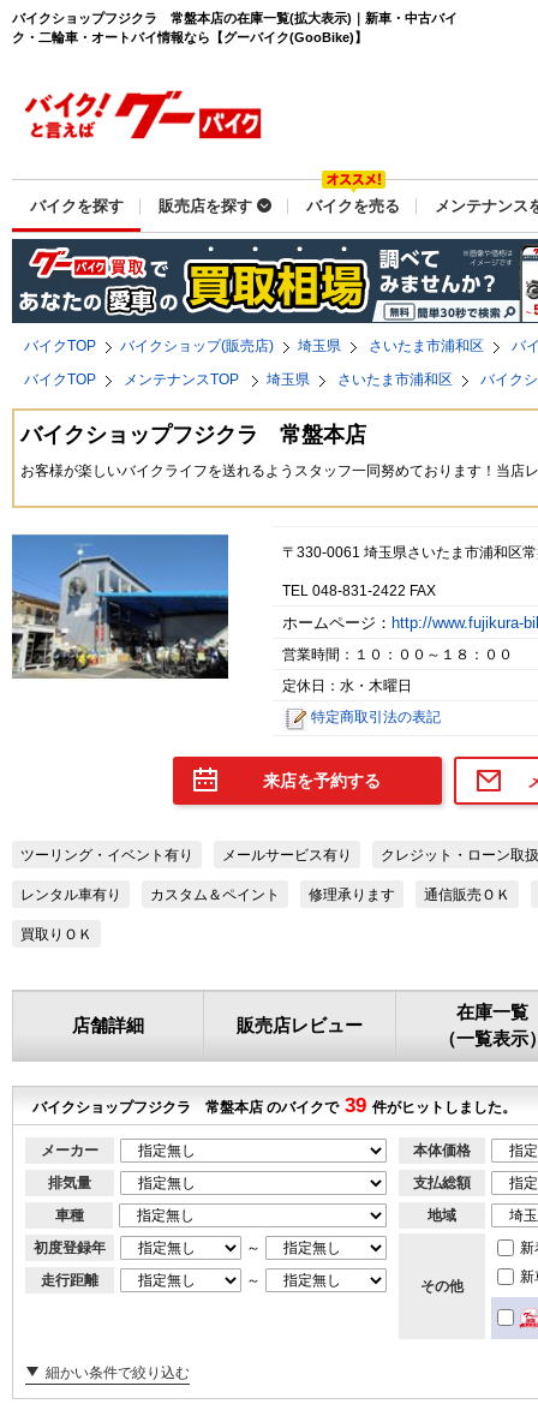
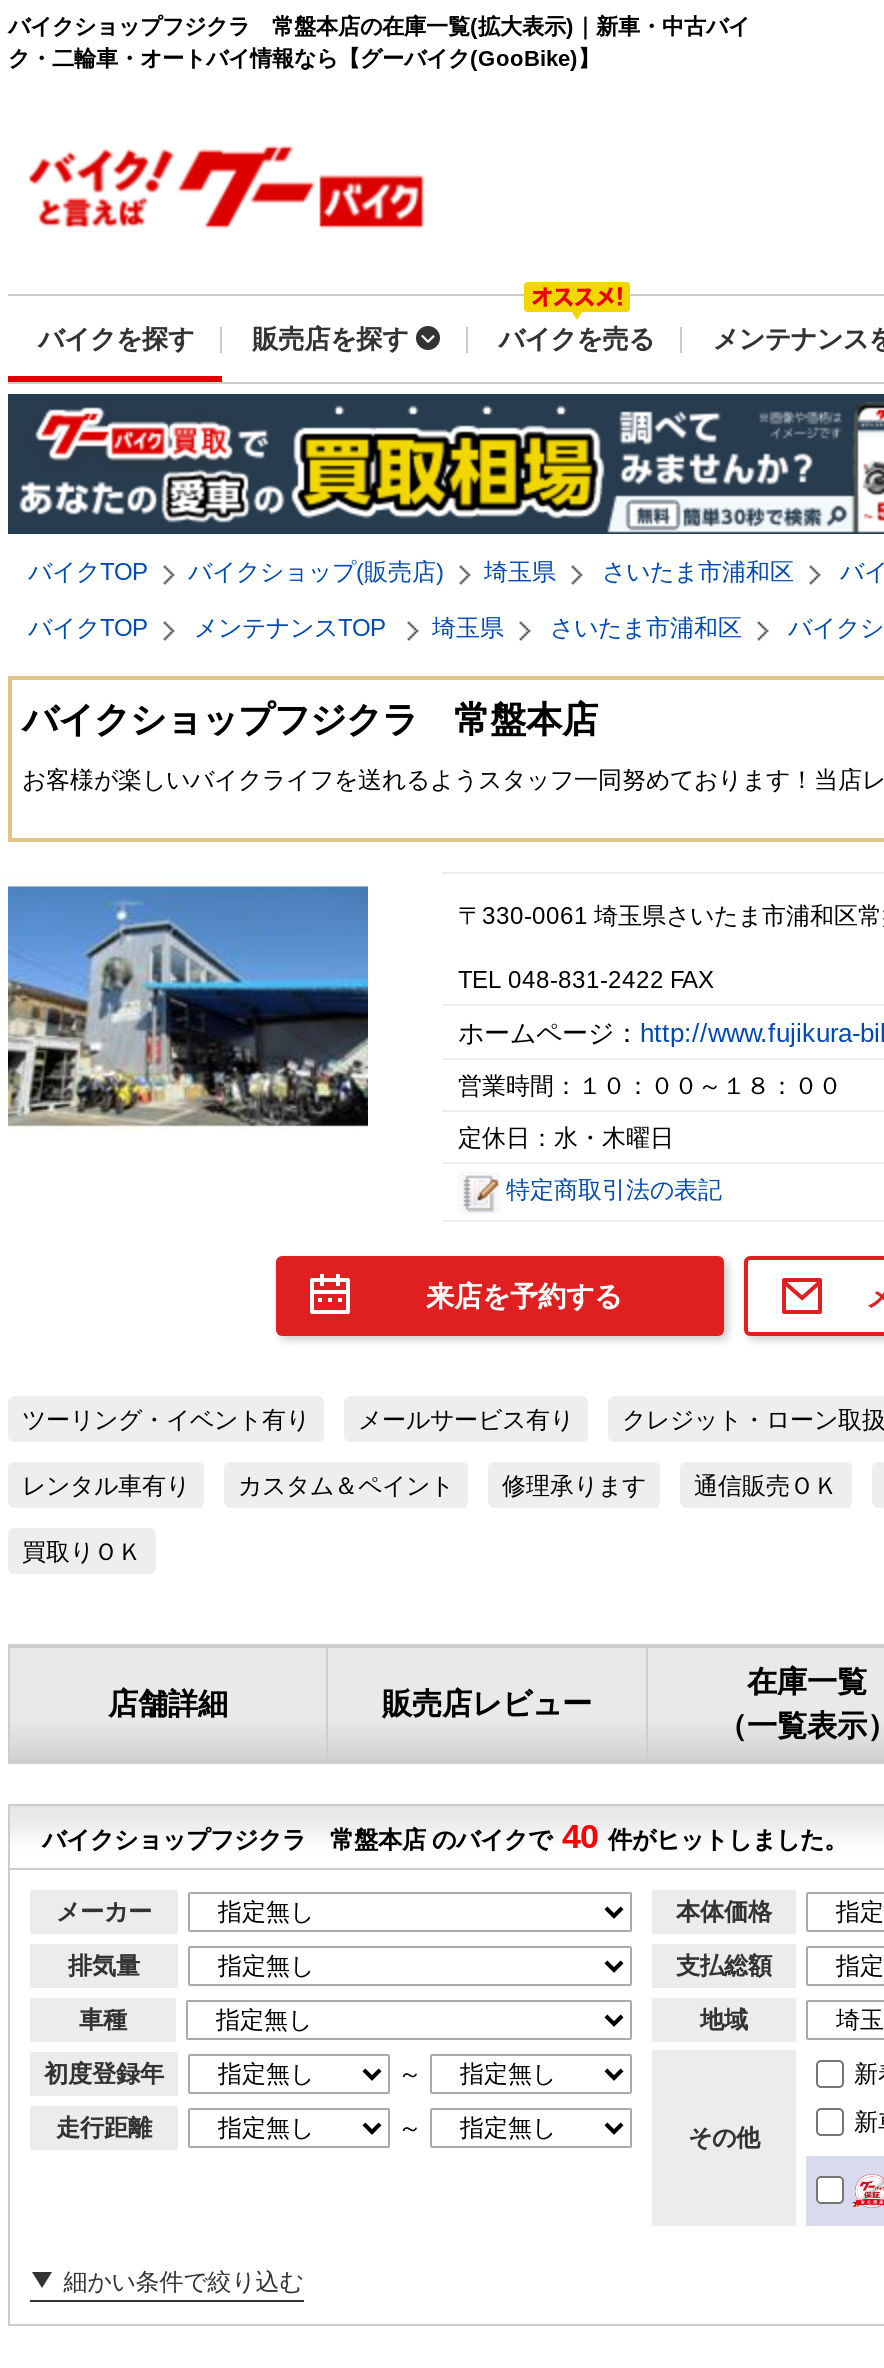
- バイクショップフジクラ 常盤本店 のバイクで 39 件がヒットしました。
+ バイクショップフジクラ 常盤本店 のバイクで 40 件がヒットしました。
